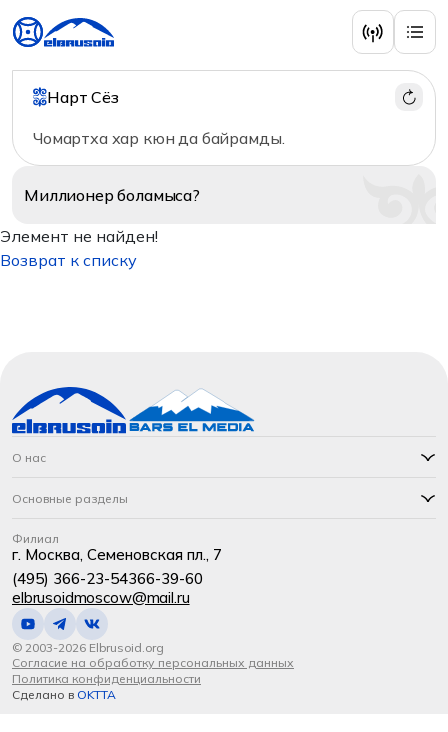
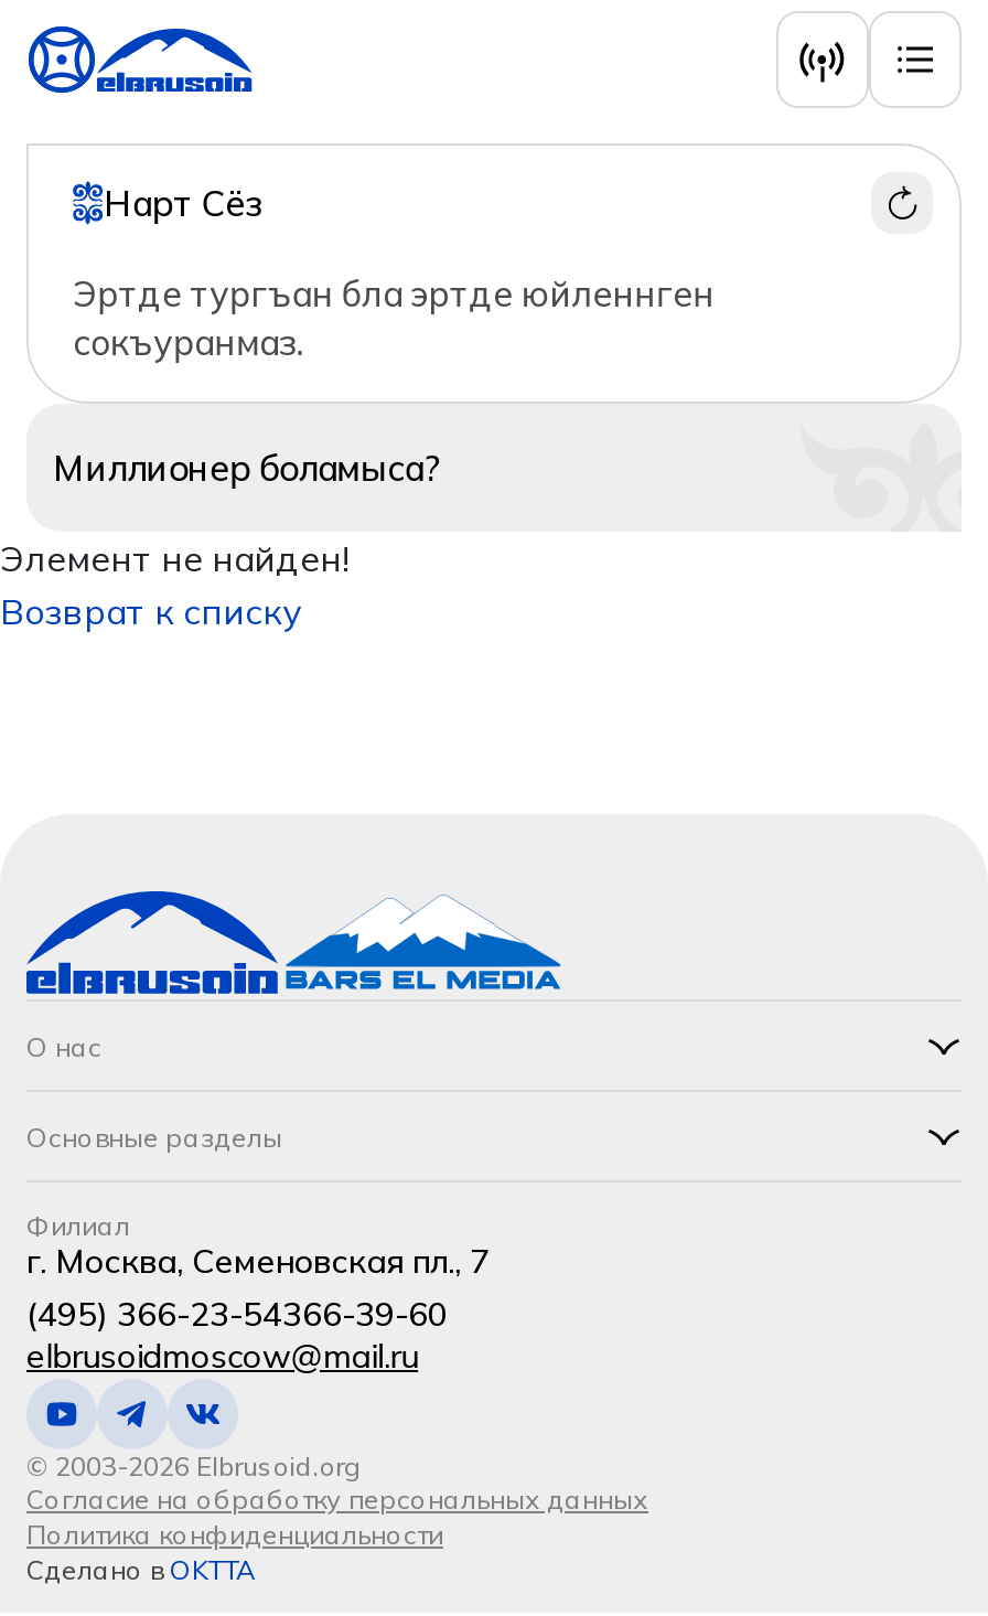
- Чомартха хар кюн да байрамды.
+ Эртде тургъан бла эртде юйленнген
+ сокъуранмаз.
